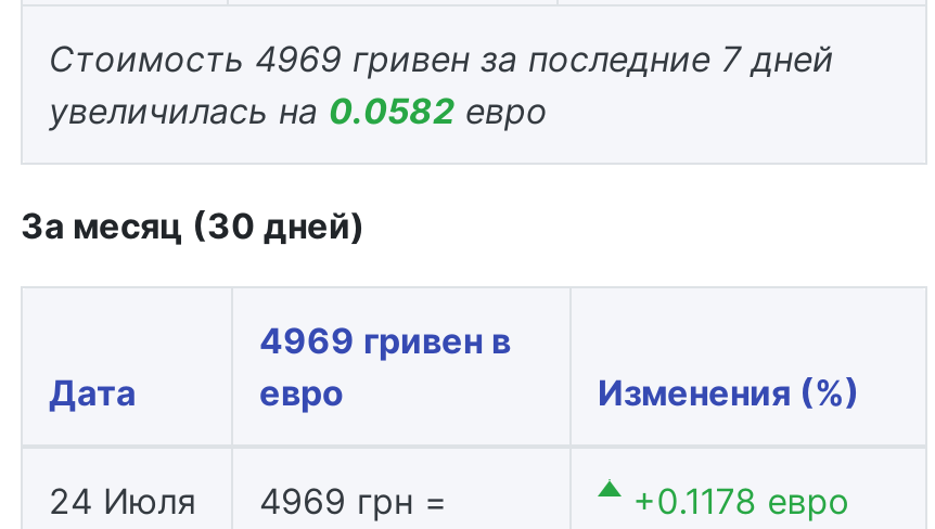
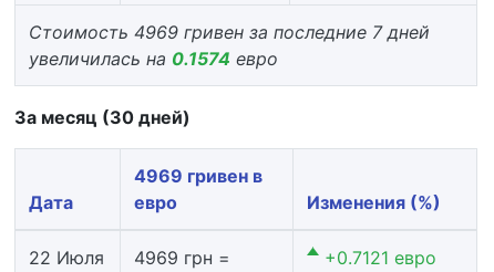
- увеличилась на 0.0582 евро
+ увеличилась на 0.1574 евро

- 24 Июля 4969 грн =
+ 22 Июля 4969 грн =

- +0.1178 евро
+ +0.7121 евро
